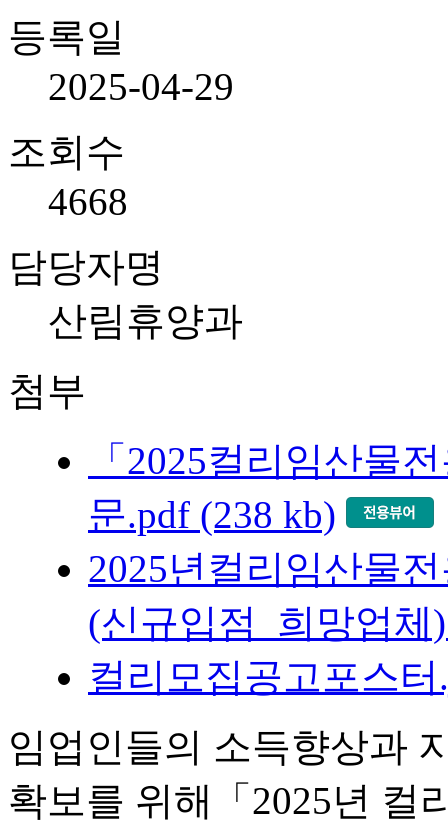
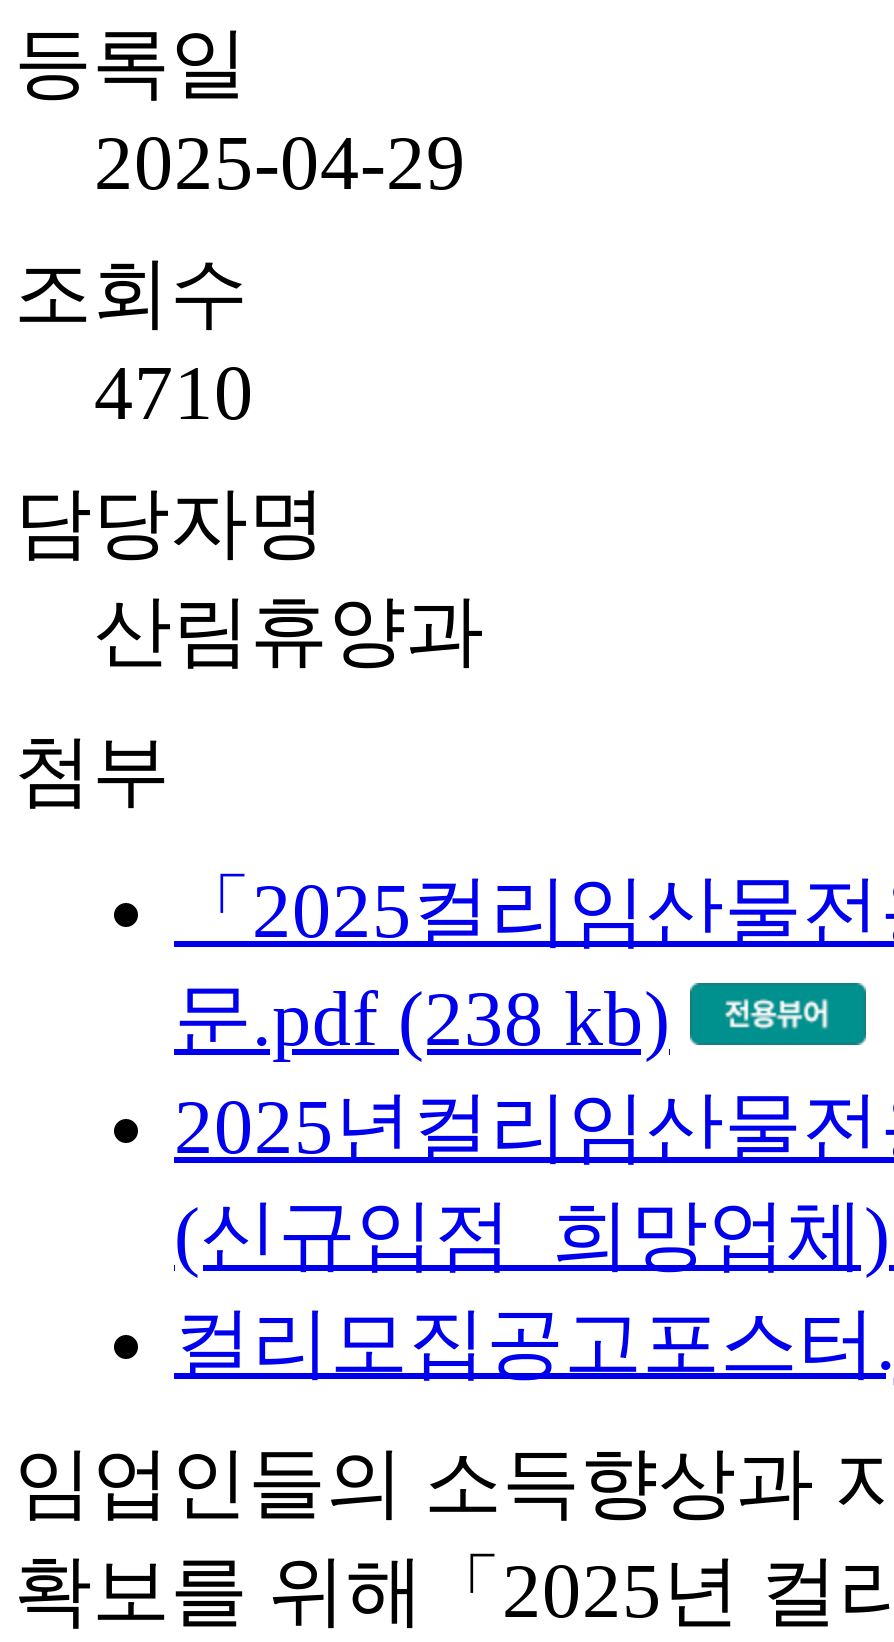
- 4668
+ 4710
